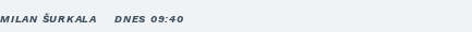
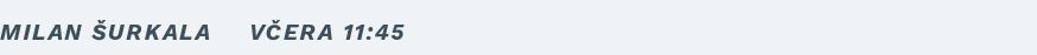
- MILAN ŠURKALA DNES 09:40
+ MILAN ŠURKALA VČERA 11:45
